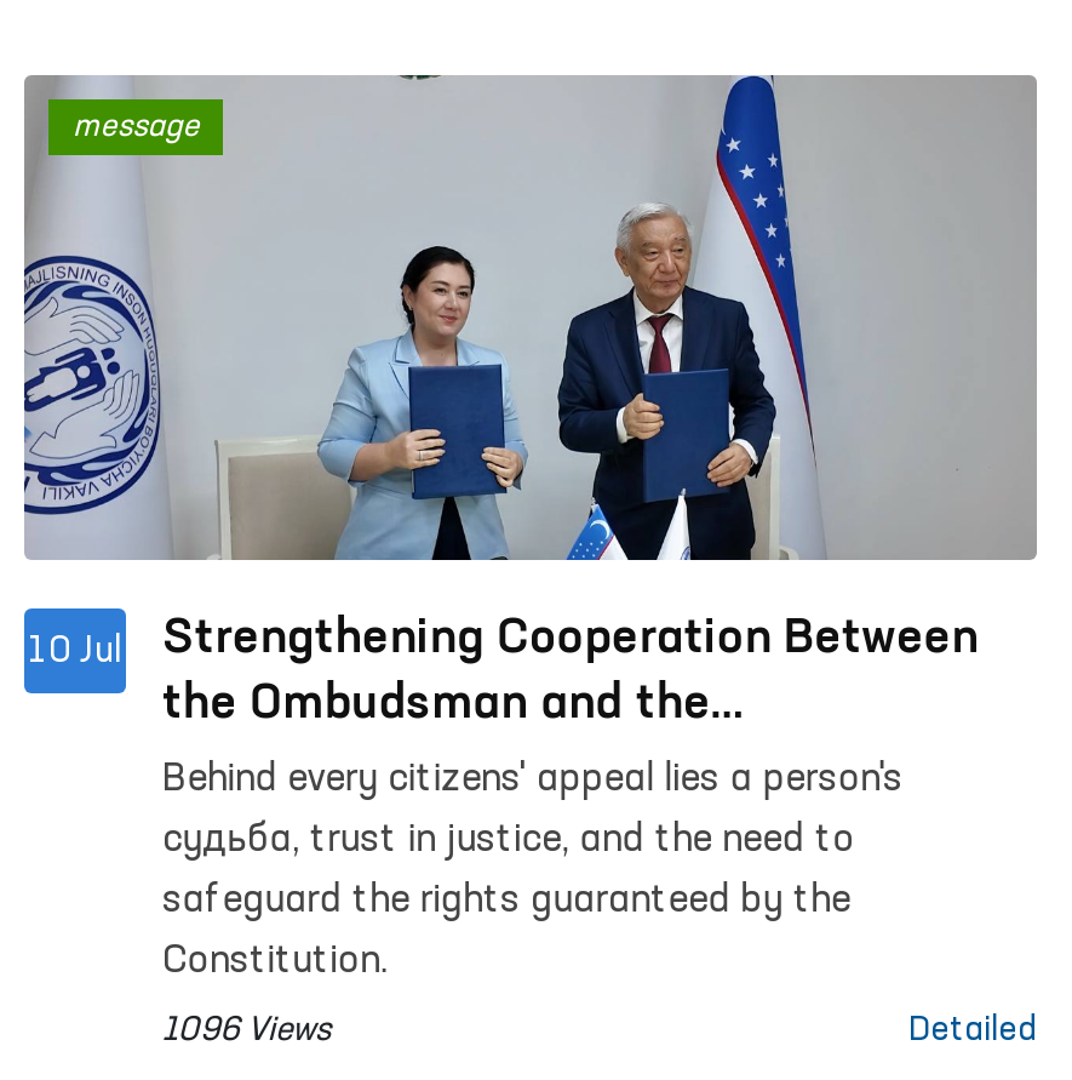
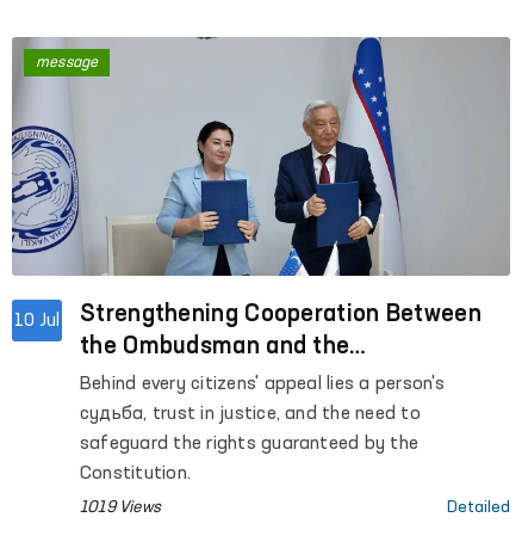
- 1096 Views
+ 1019 Views
